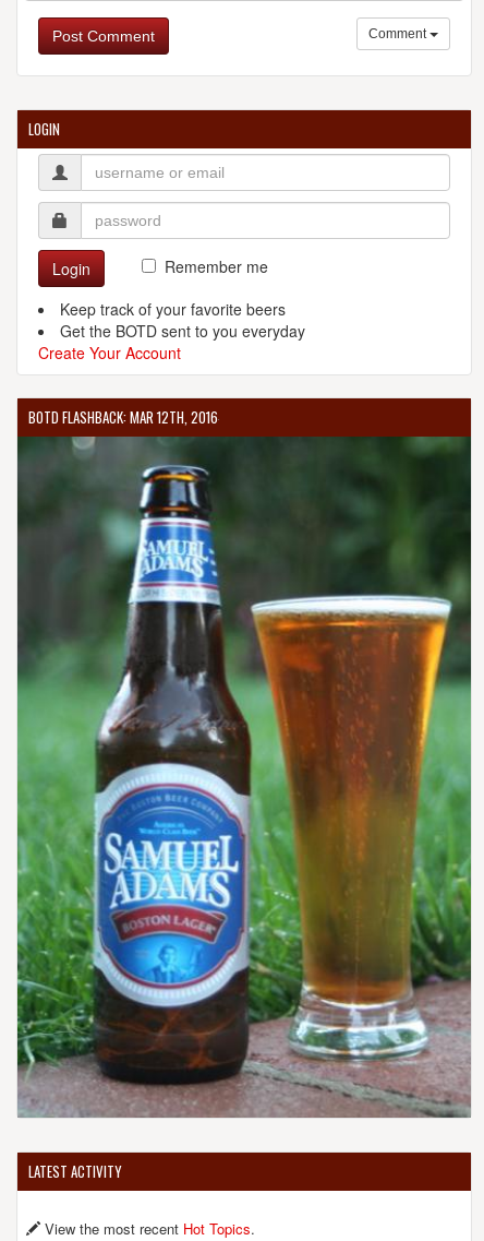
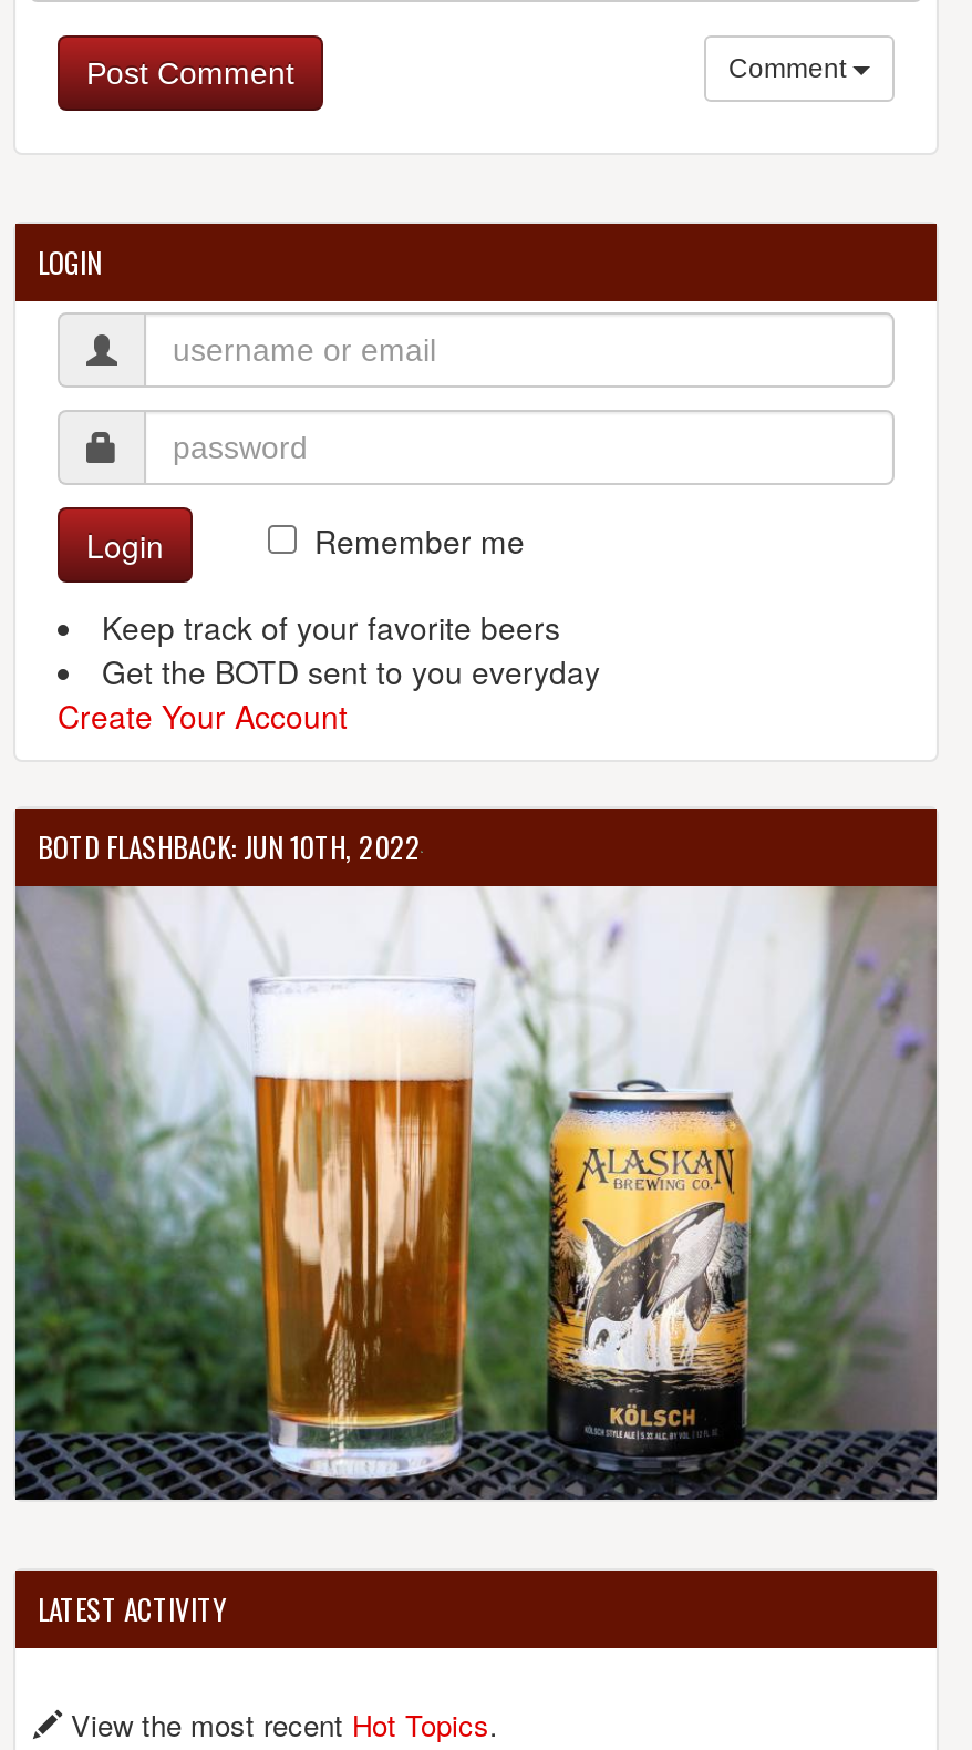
- BOTD FLASHBACK: MAR 12TH, 2016
+ BOTD FLASHBACK: JUN 10TH, 2022

- [image]
+ [image]
